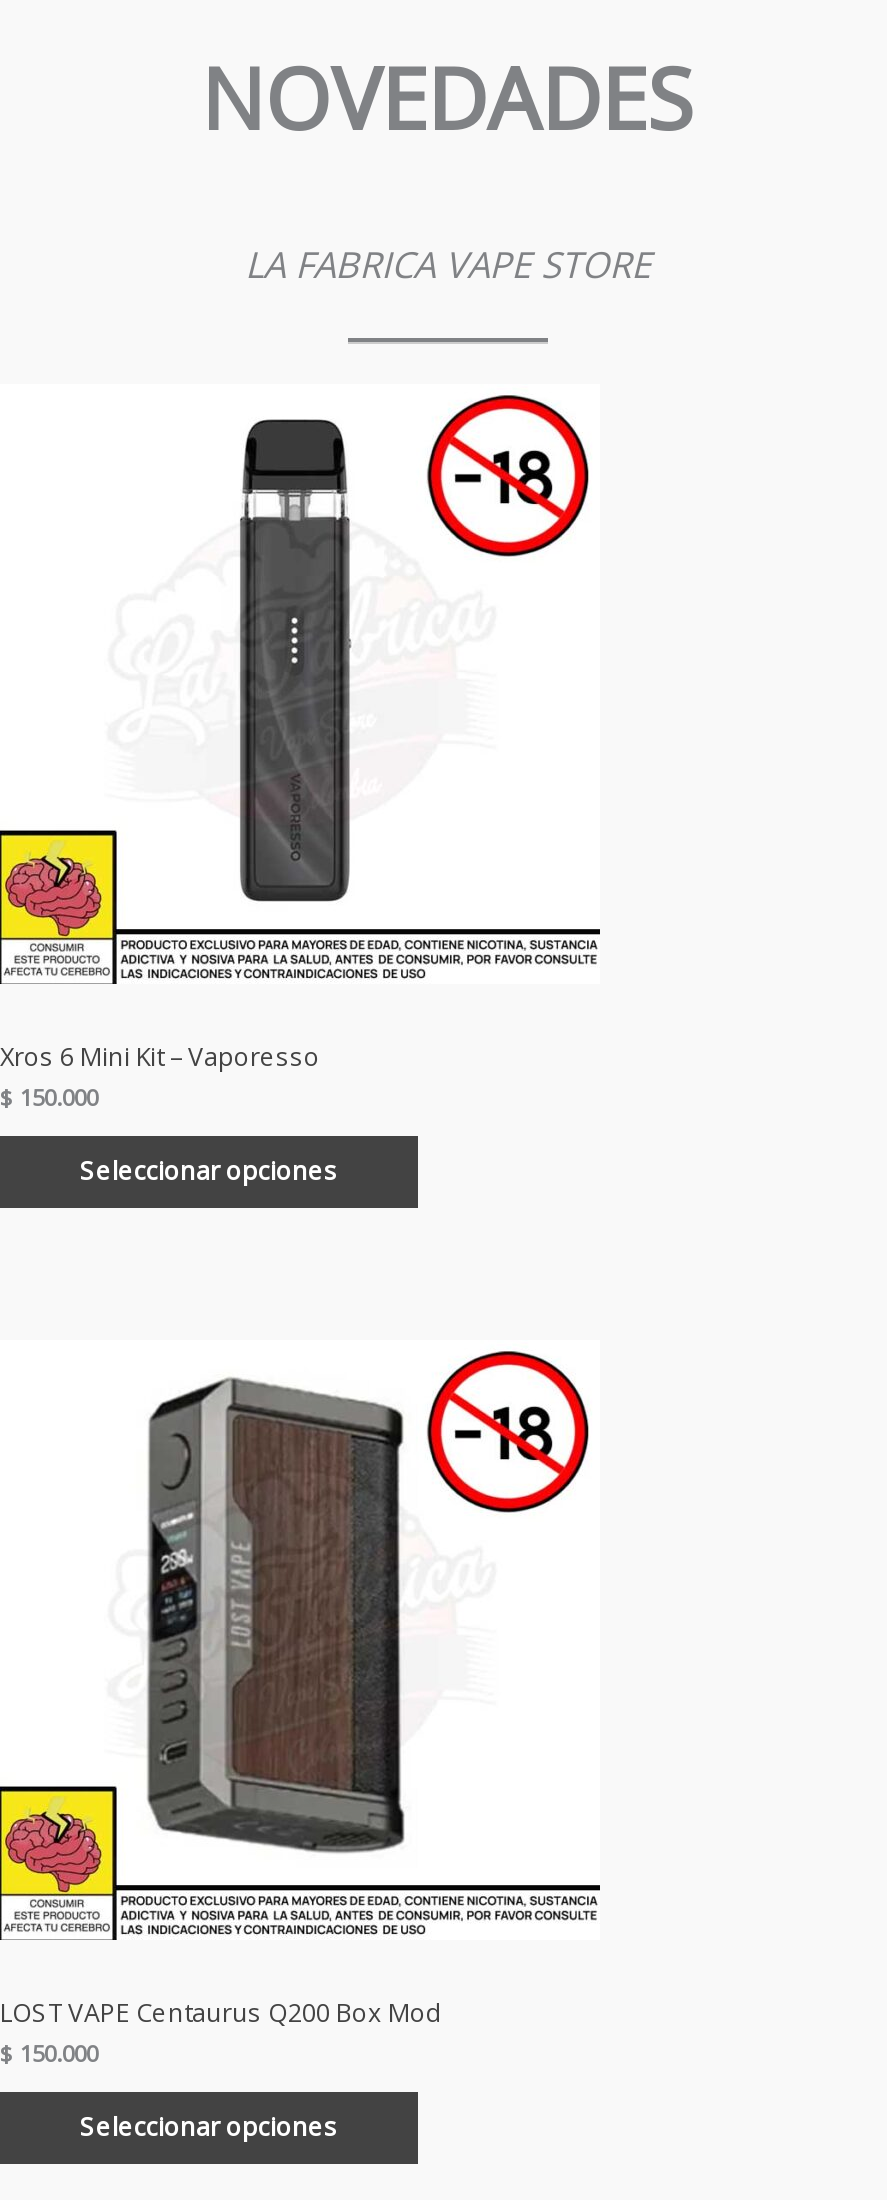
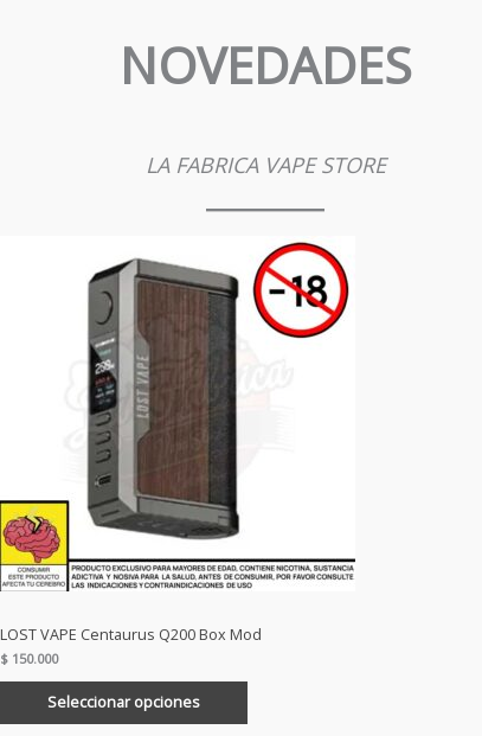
- [image]

- Xros 6 Mini Kit – Vaporesso
- $150.000
- Seleccionar opciones
